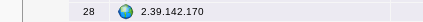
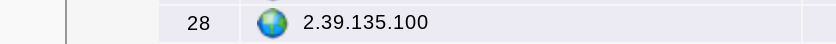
- 2.39.142.170
+ 2.39.135.100
